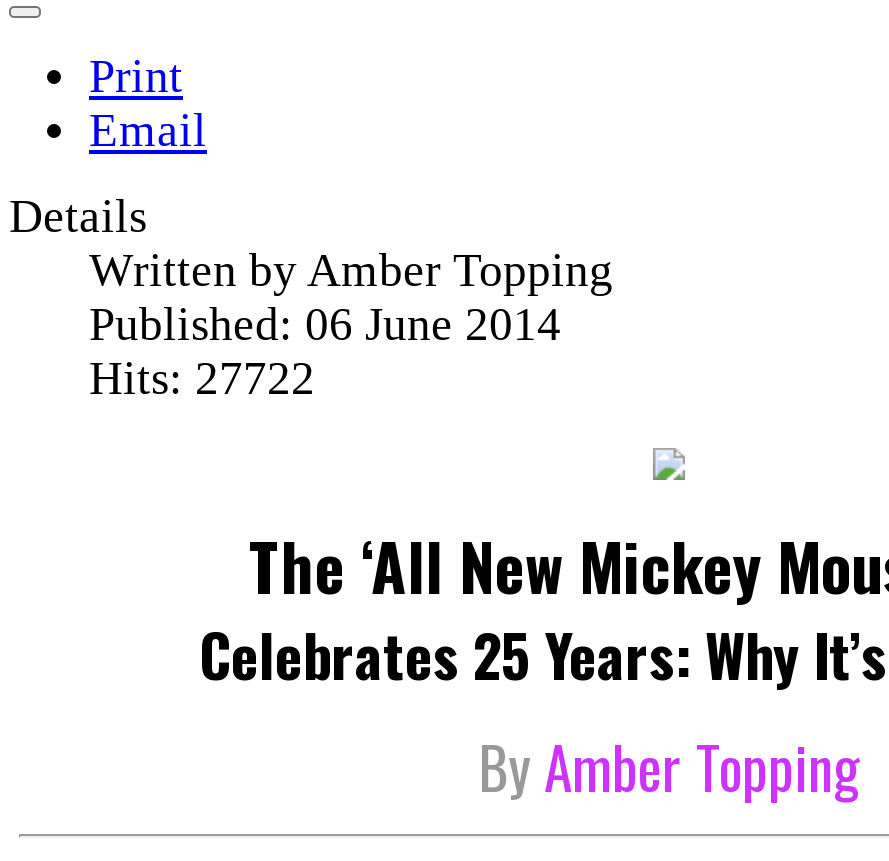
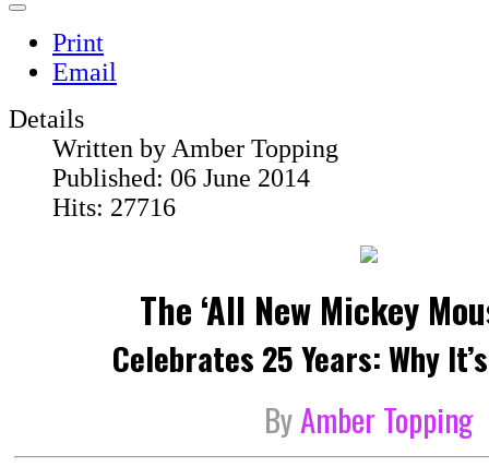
- Hits: 27722
+ Hits: 27716
